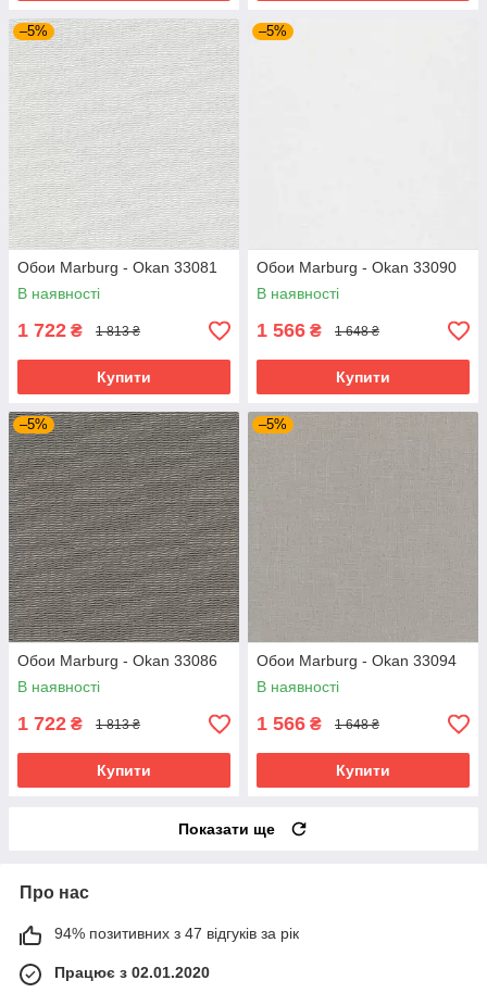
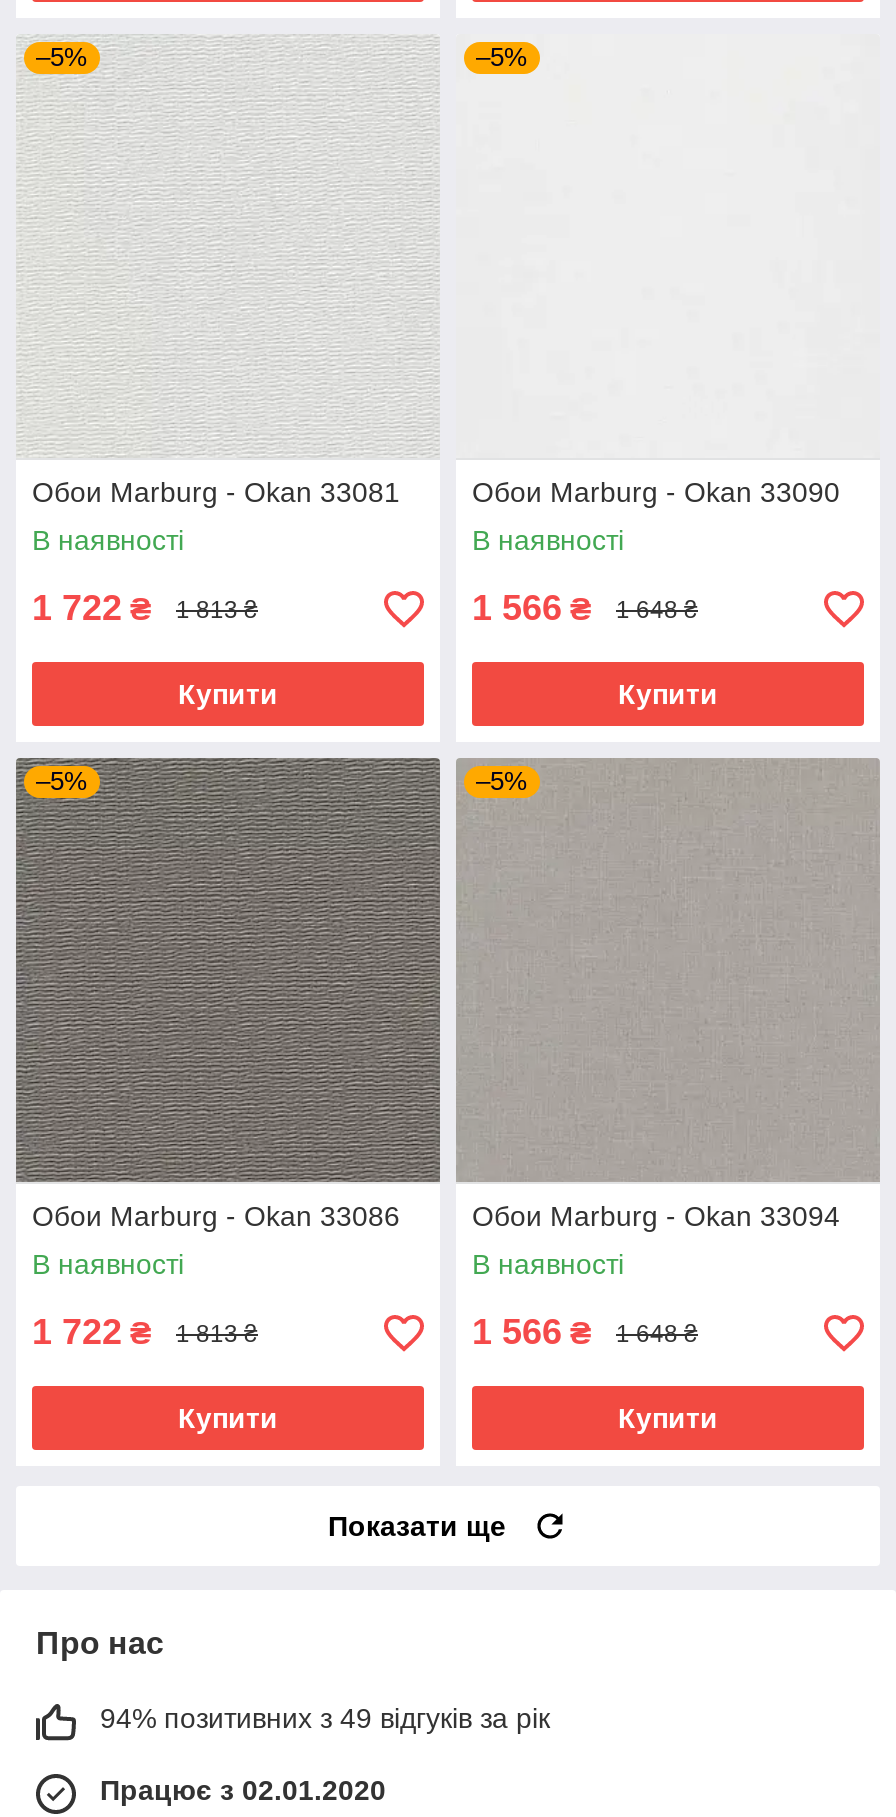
- 94% позитивних з 47 відгуків за рік
+ 94% позитивних з 49 відгуків за рік
